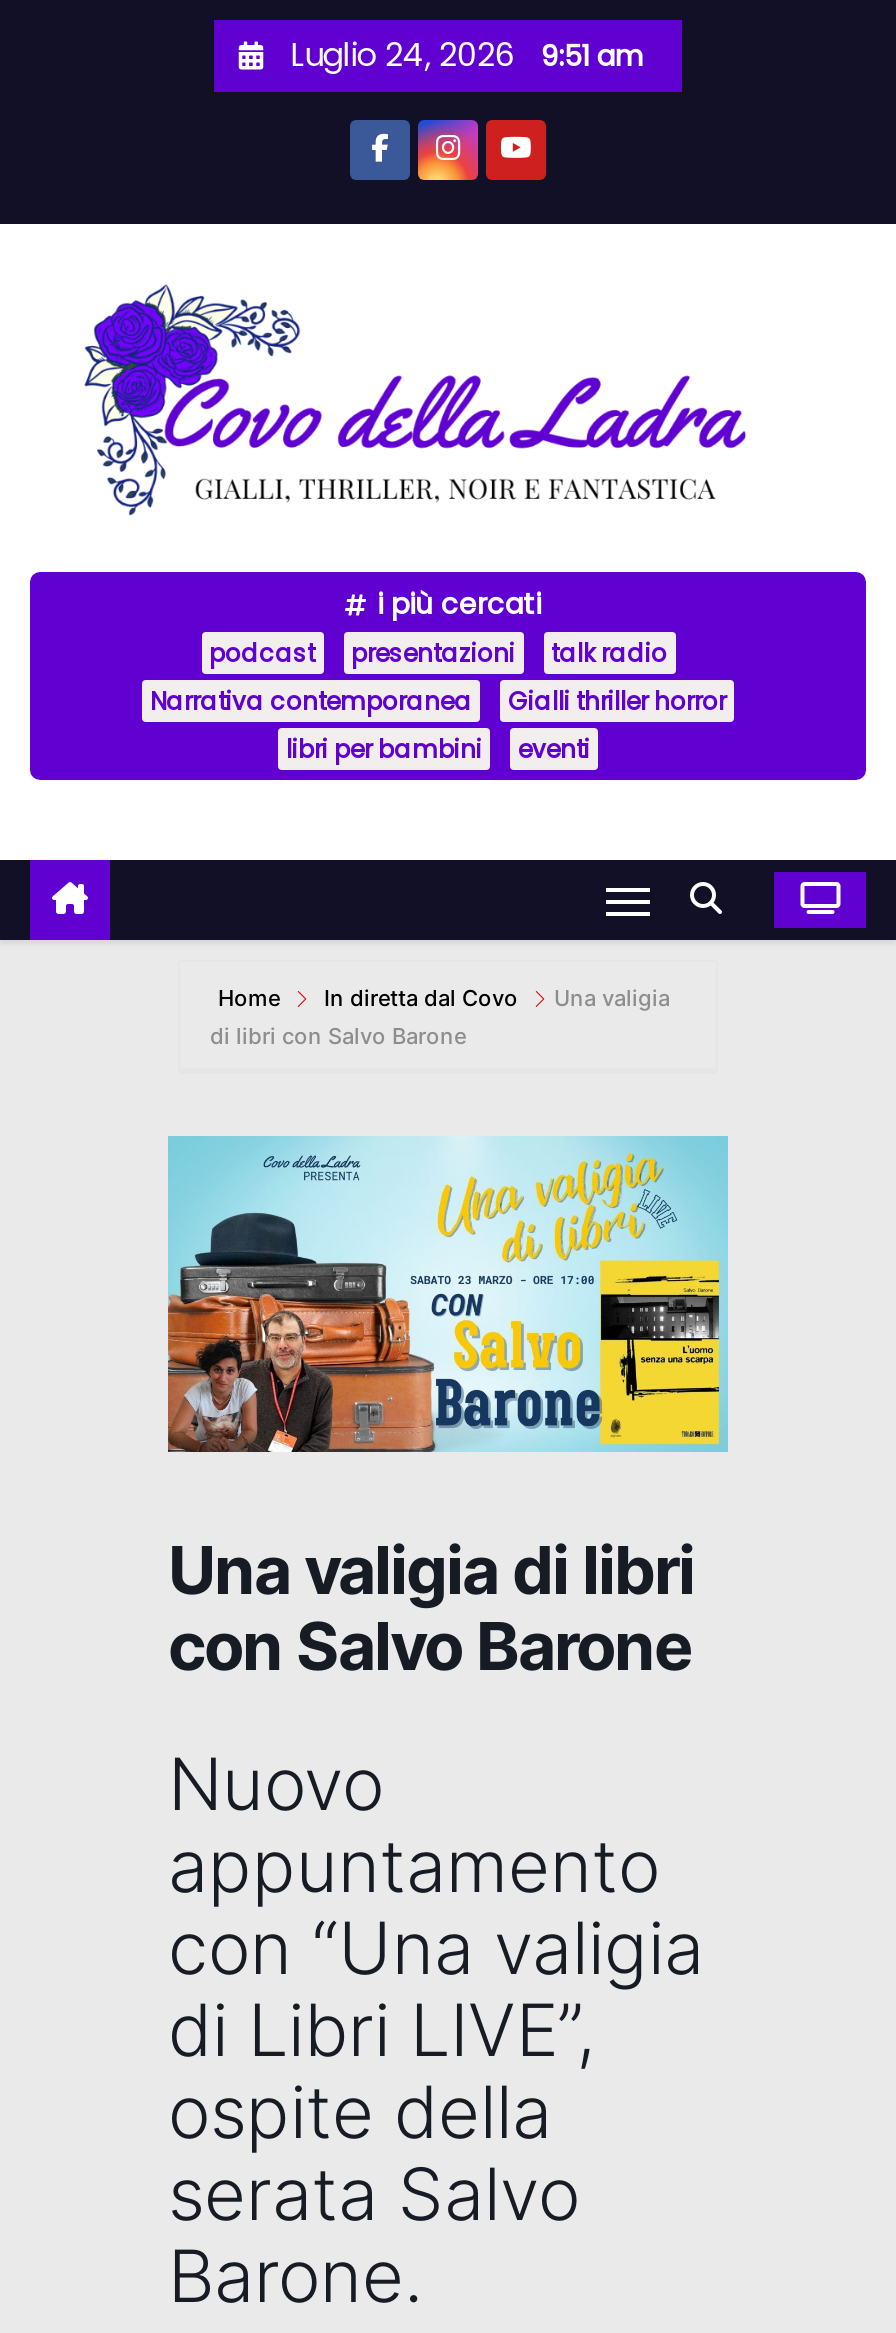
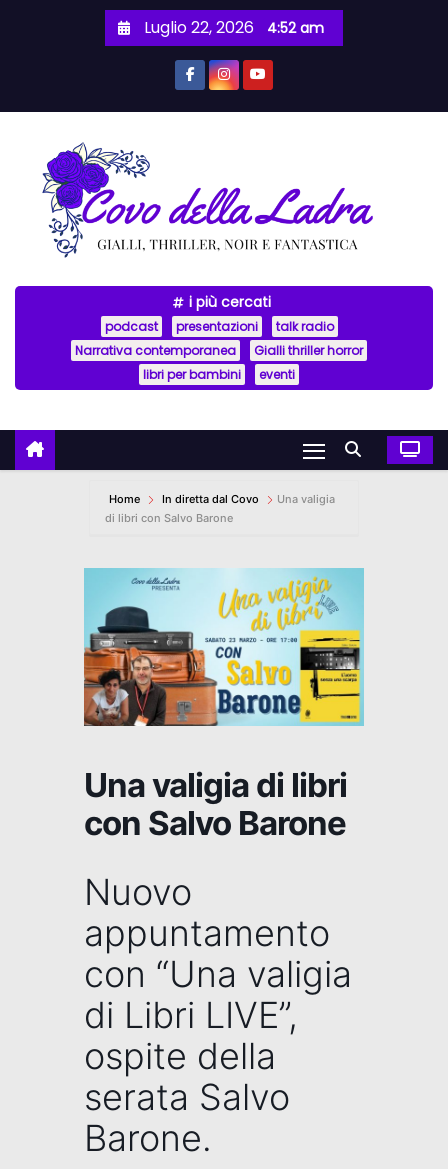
- Luglio 24, 2026 9:51 am
+ Luglio 22, 2026 4:52 am
